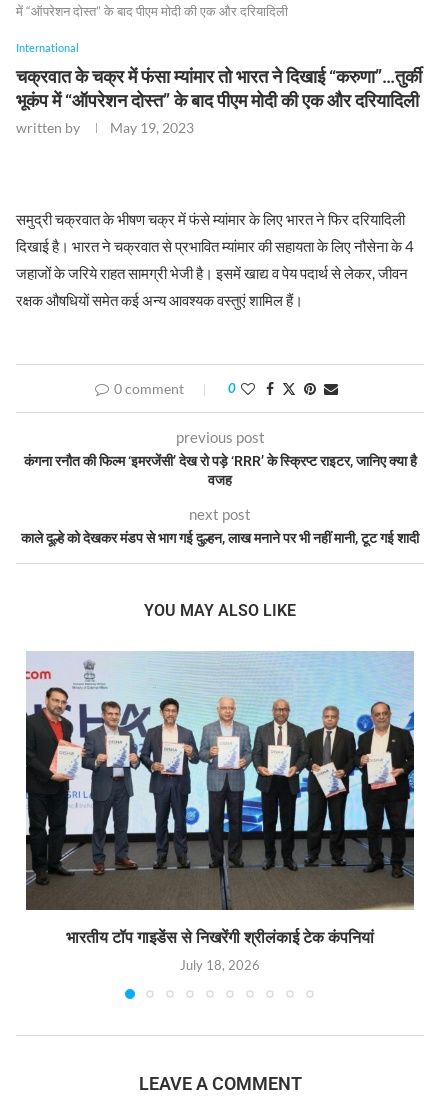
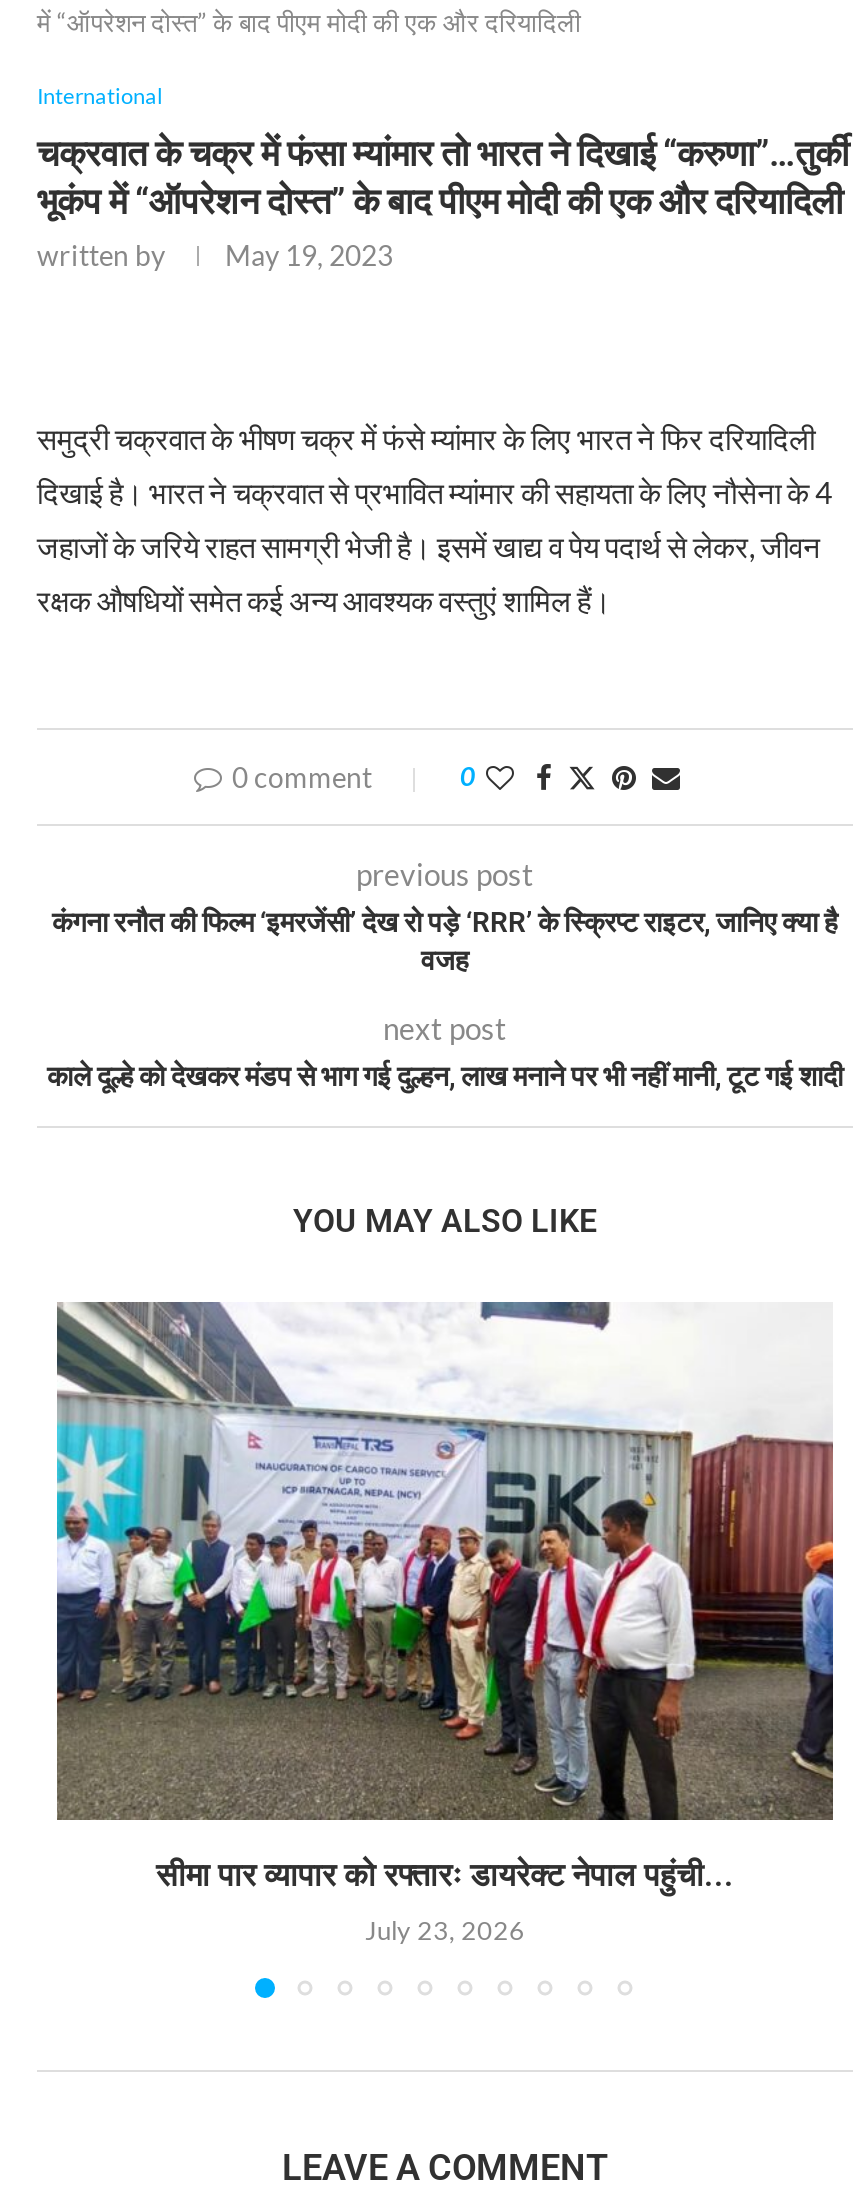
- [image]
- भारतीय टॉप गाइडेंस से निखरेंगी श्रीलंकाई टेक कंपनियां
+ [image]
+ सीमा पार व्यापार को रफ्तारः डायरेक्ट नेपाल पहुंची...

- July 18, 2026
+ July 23, 2026
